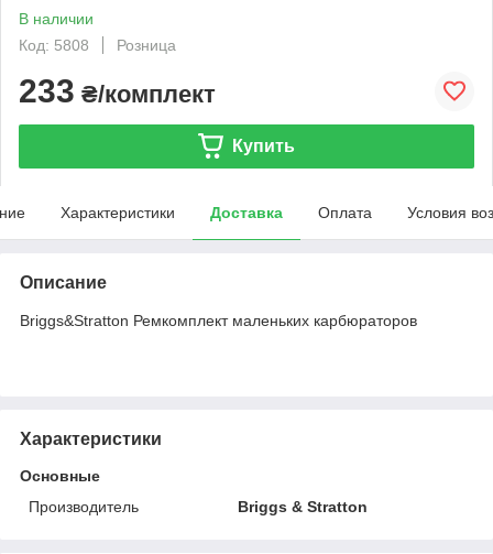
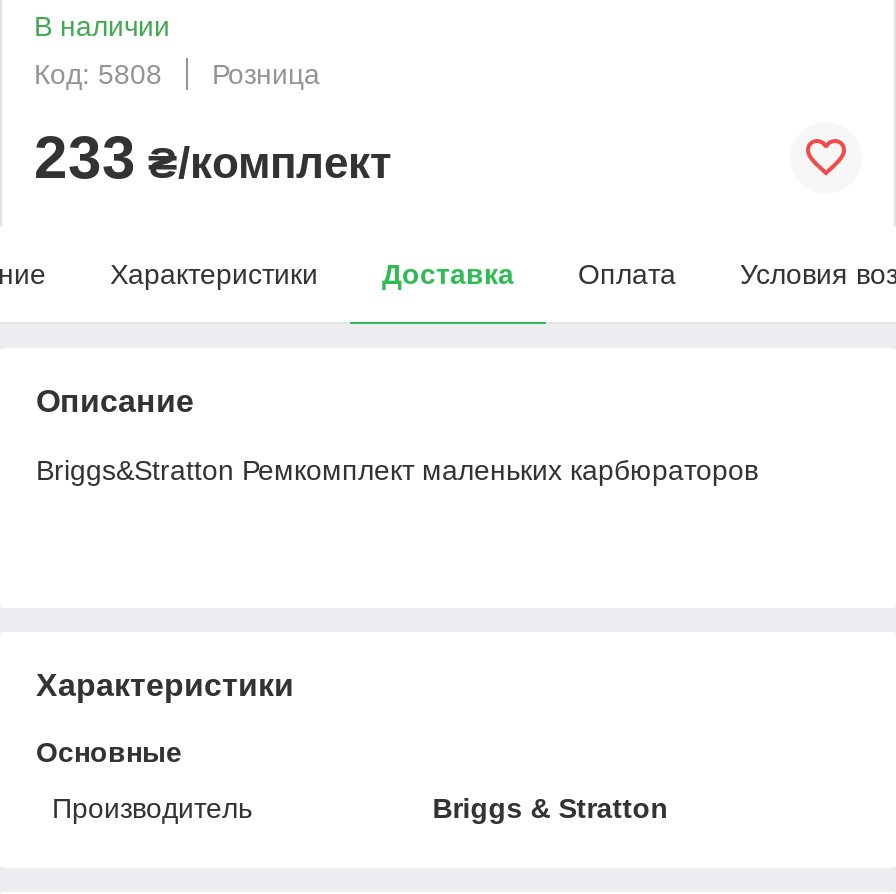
- Купить
